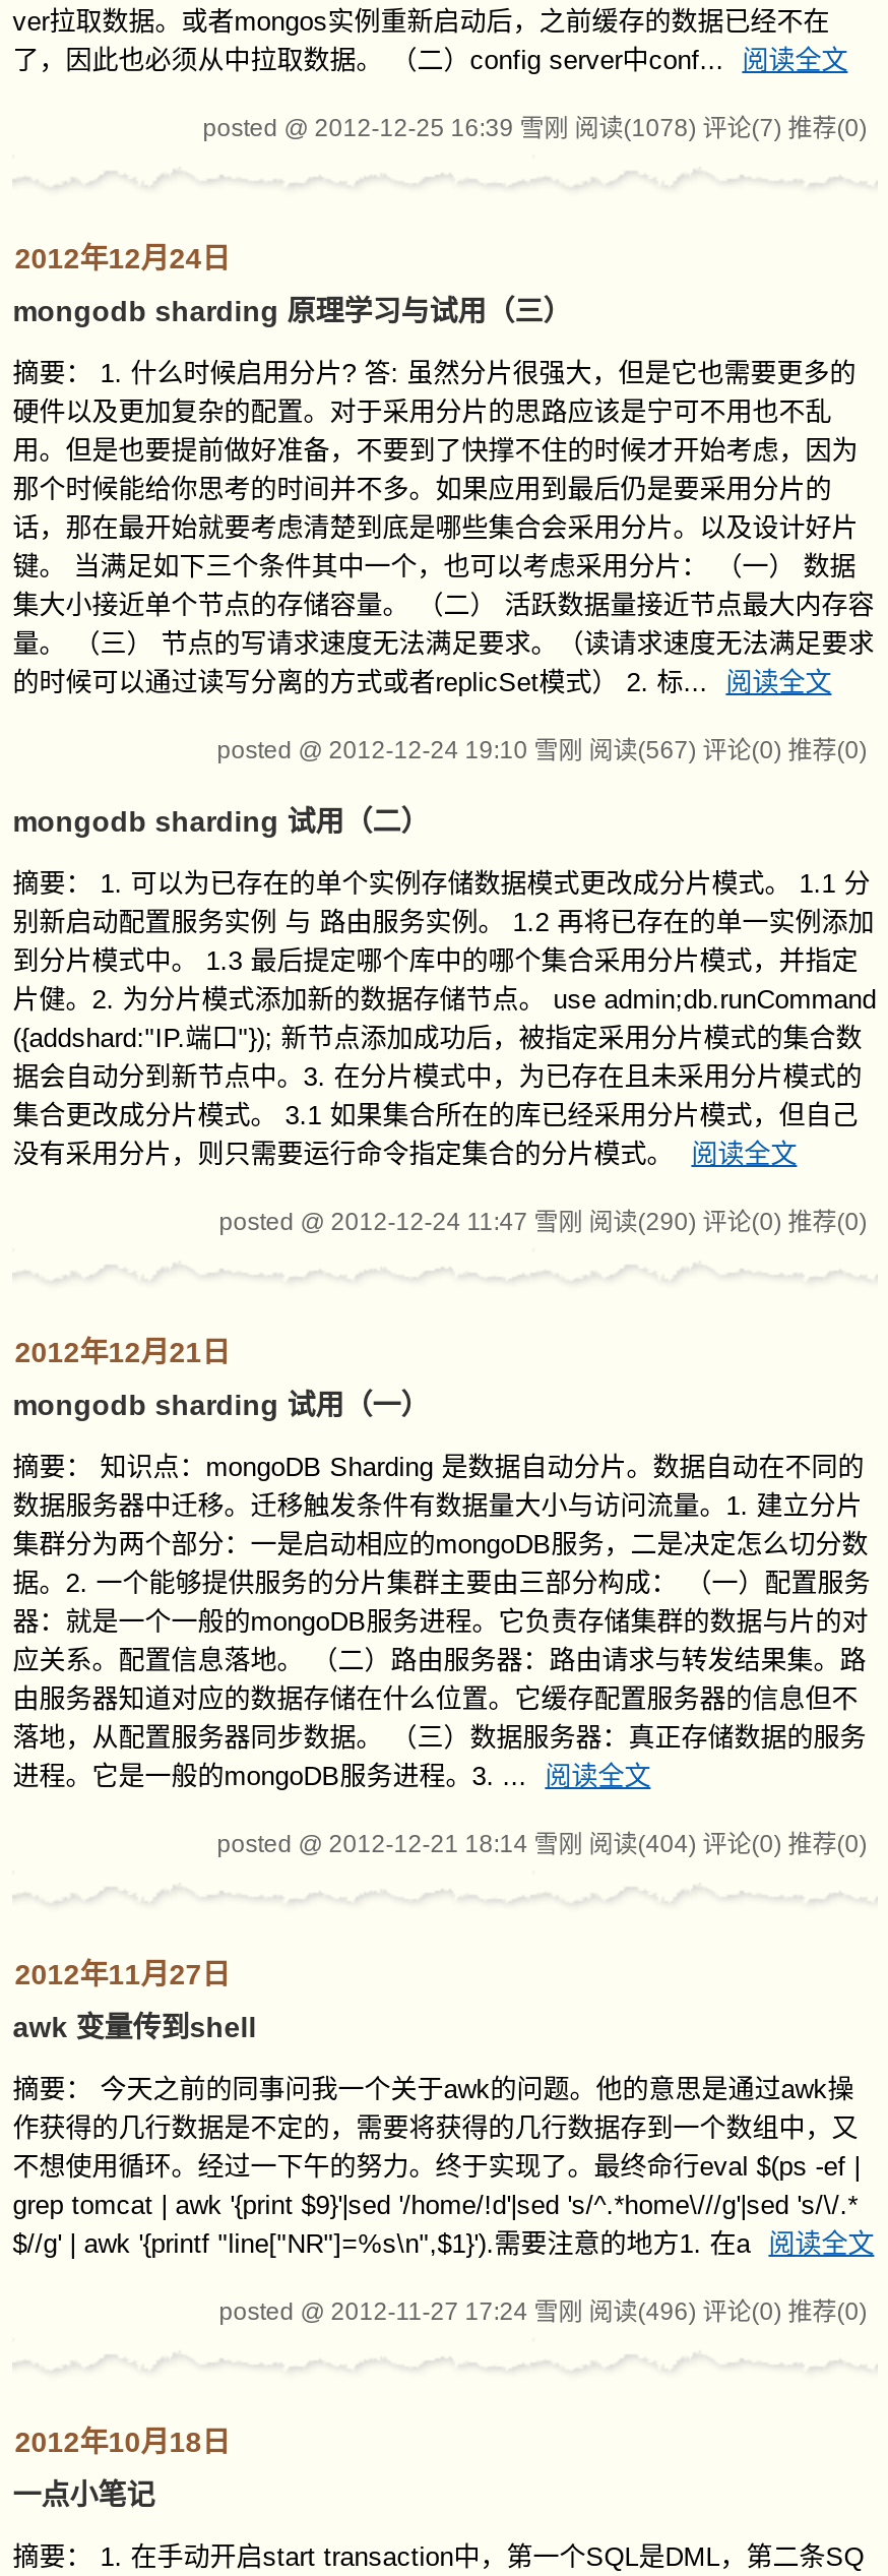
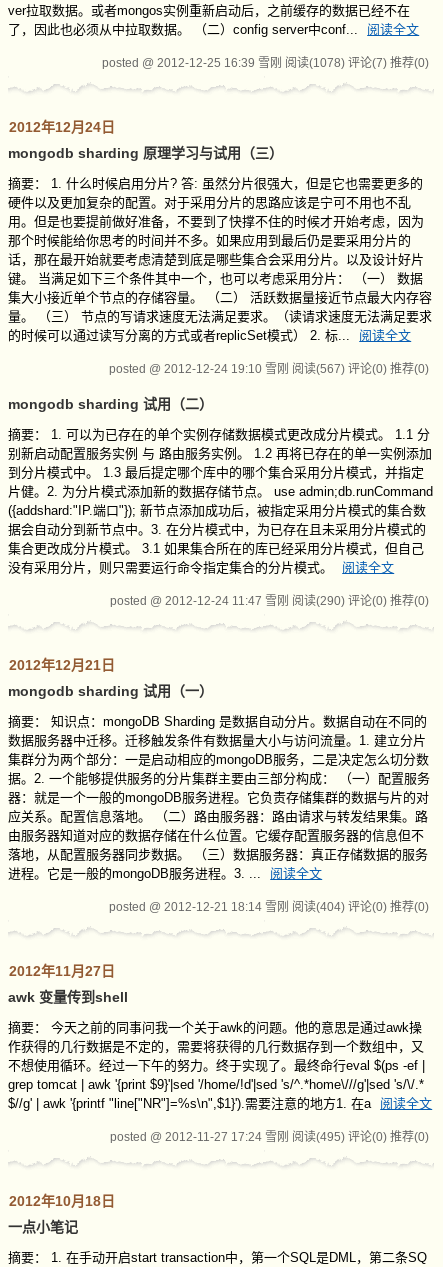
- posted @ 2012-11-27 17:24 雪刚阅读(496) 评论(0) 推荐(0)
+ posted @ 2012-11-27 17:24 雪刚阅读(495) 评论(0) 推荐(0)
